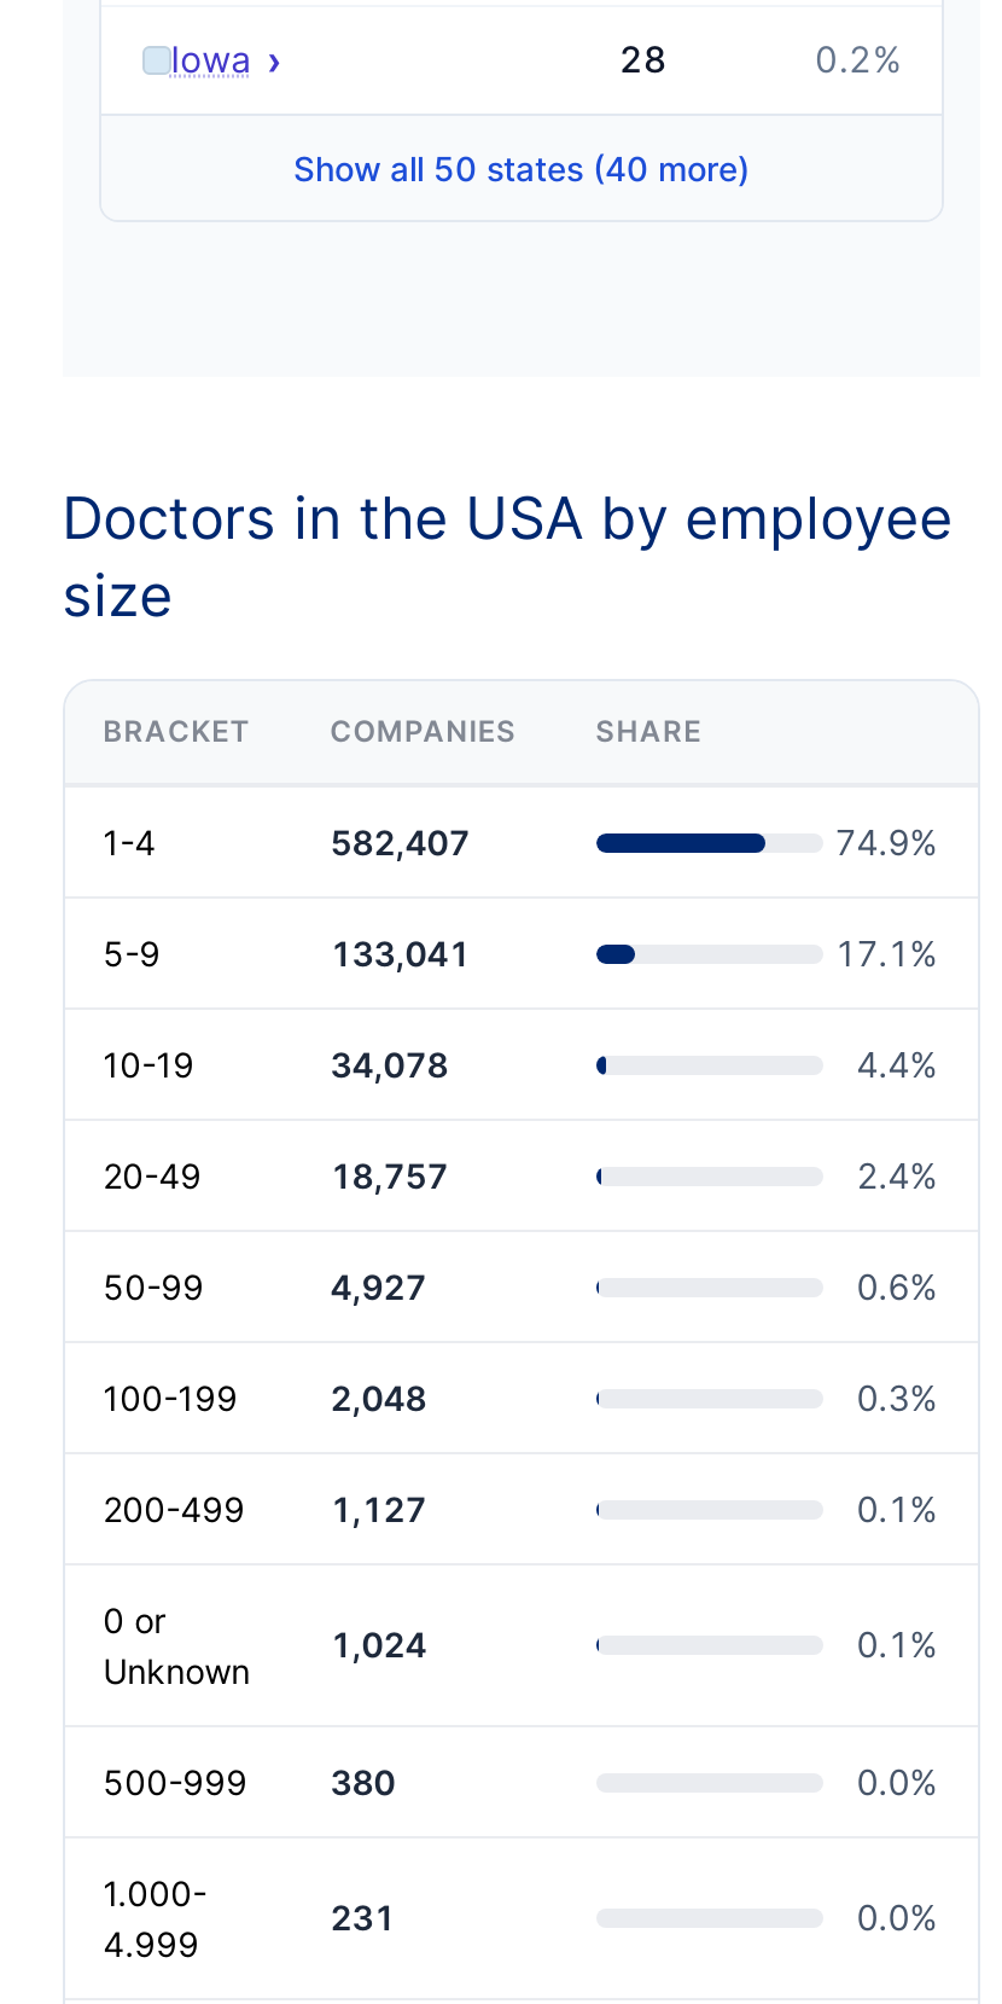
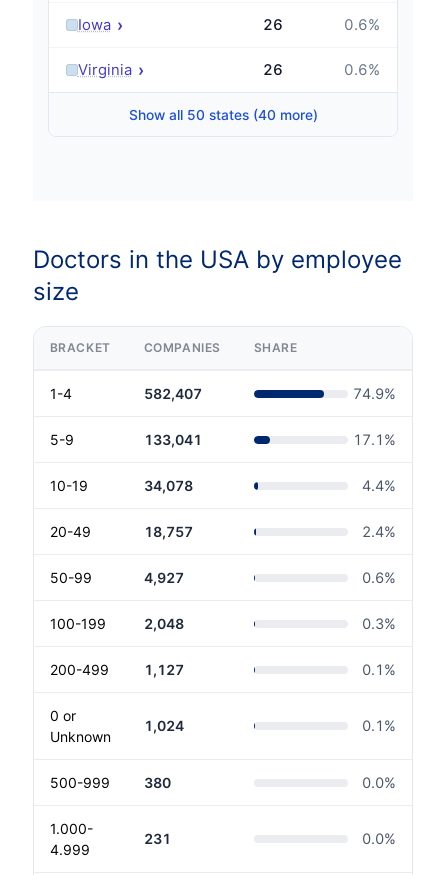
- 28
- 0.2%
+ 26
+ 0.6%
+ Virginia ›
+ 26
+ 0.6%
